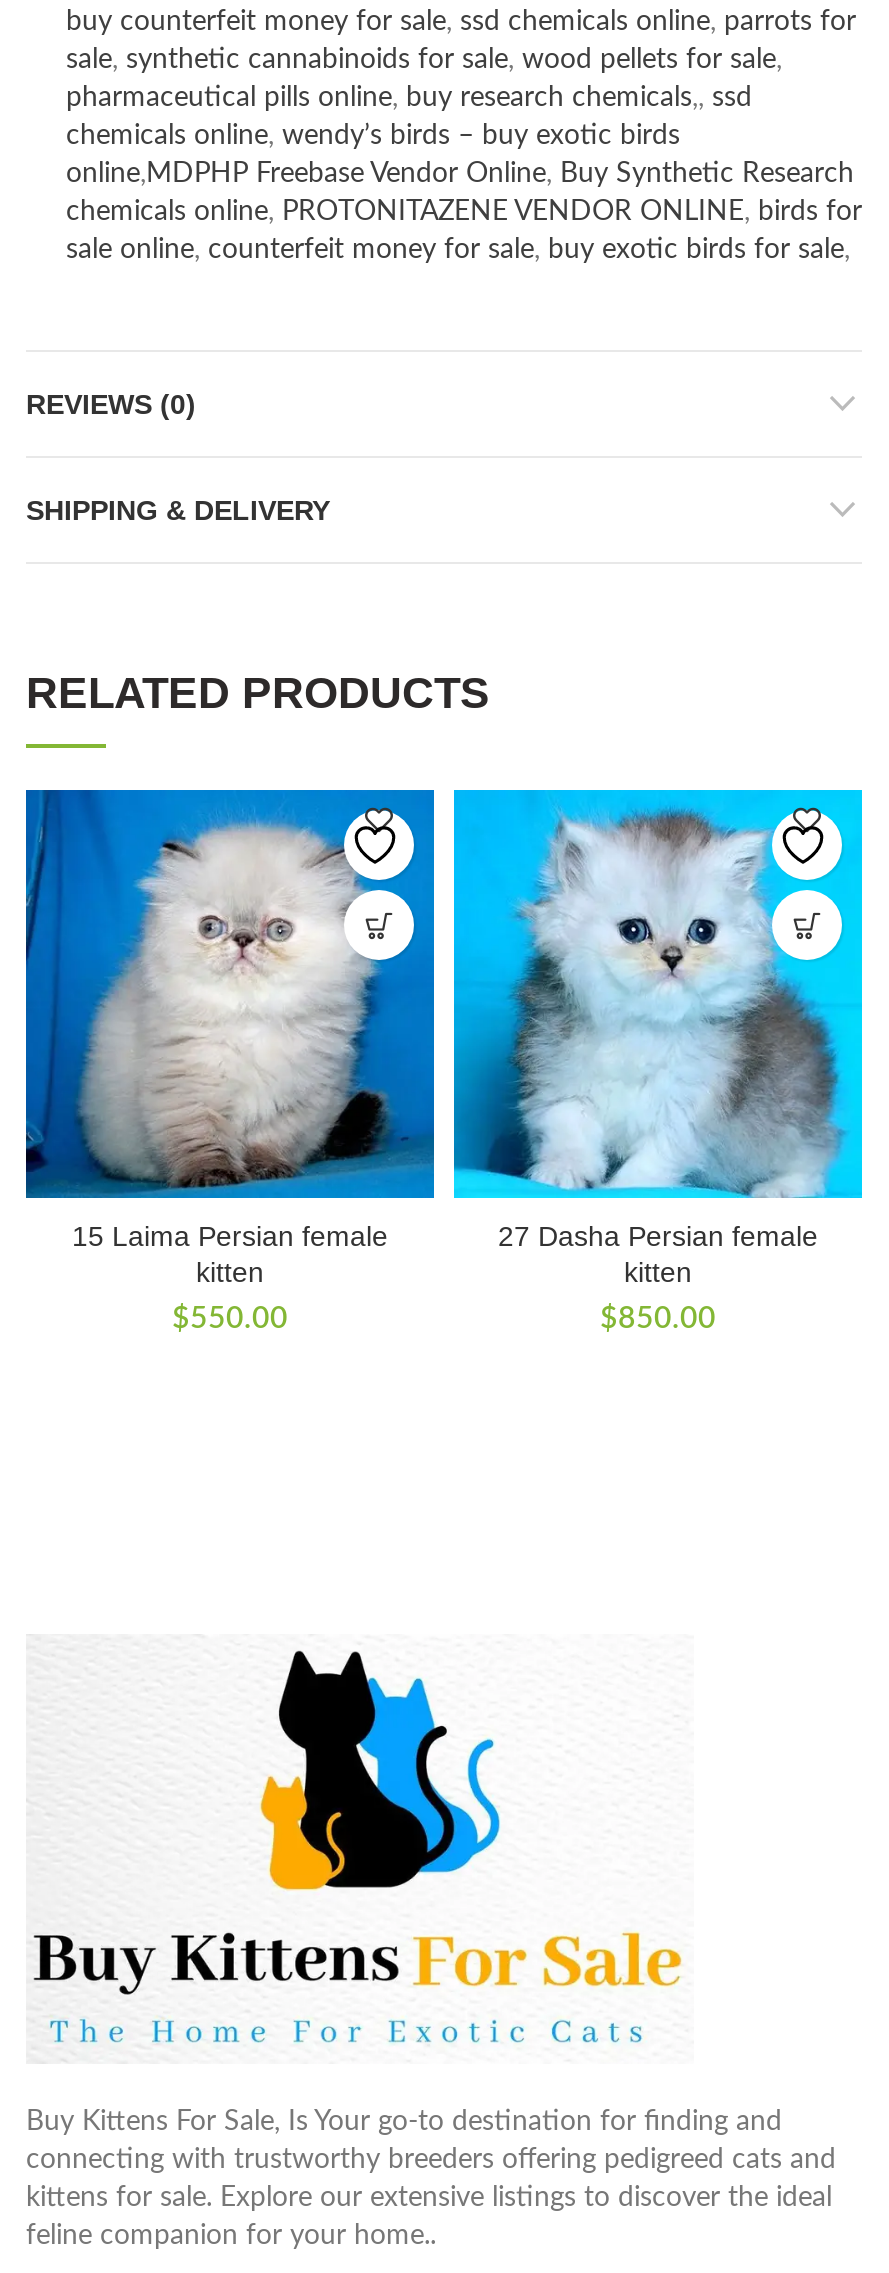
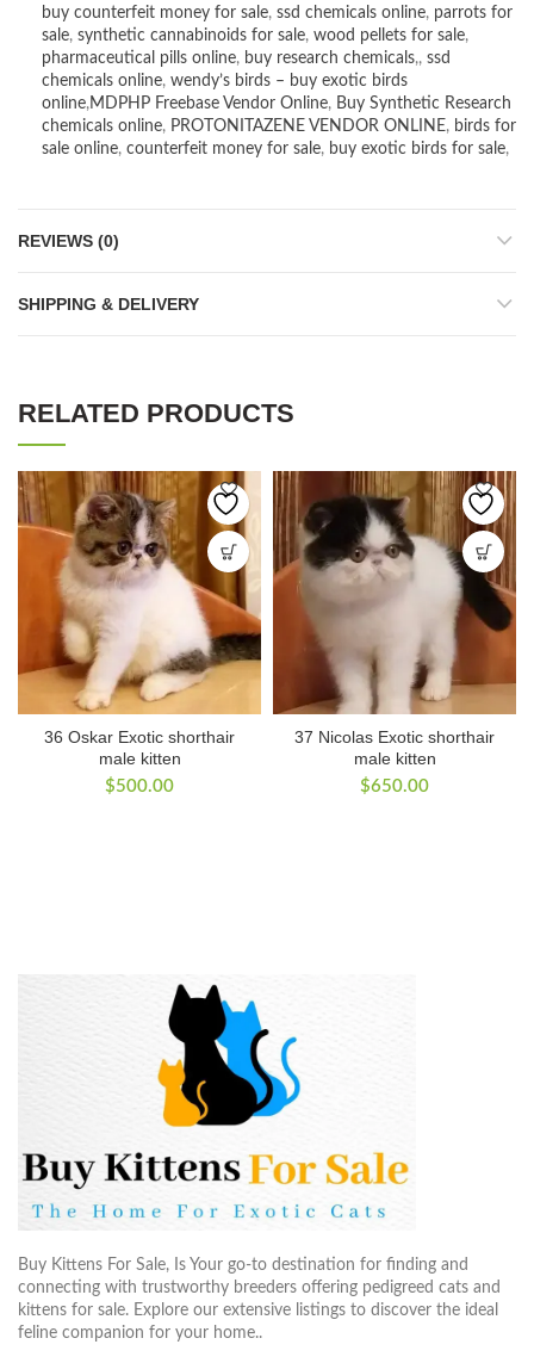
- [image]
- 15 Laima Persian female
- kitten
+ [image]
+ 36 Oskar Exotic shorthair
+ male kitten

- [image]
- 27 Dasha Persian female
- kitten
+ [image]
+ 37 Nicolas Exotic shorthair
+ male kitten

- $550.00
+ $500.00

- $850.00
+ $650.00
